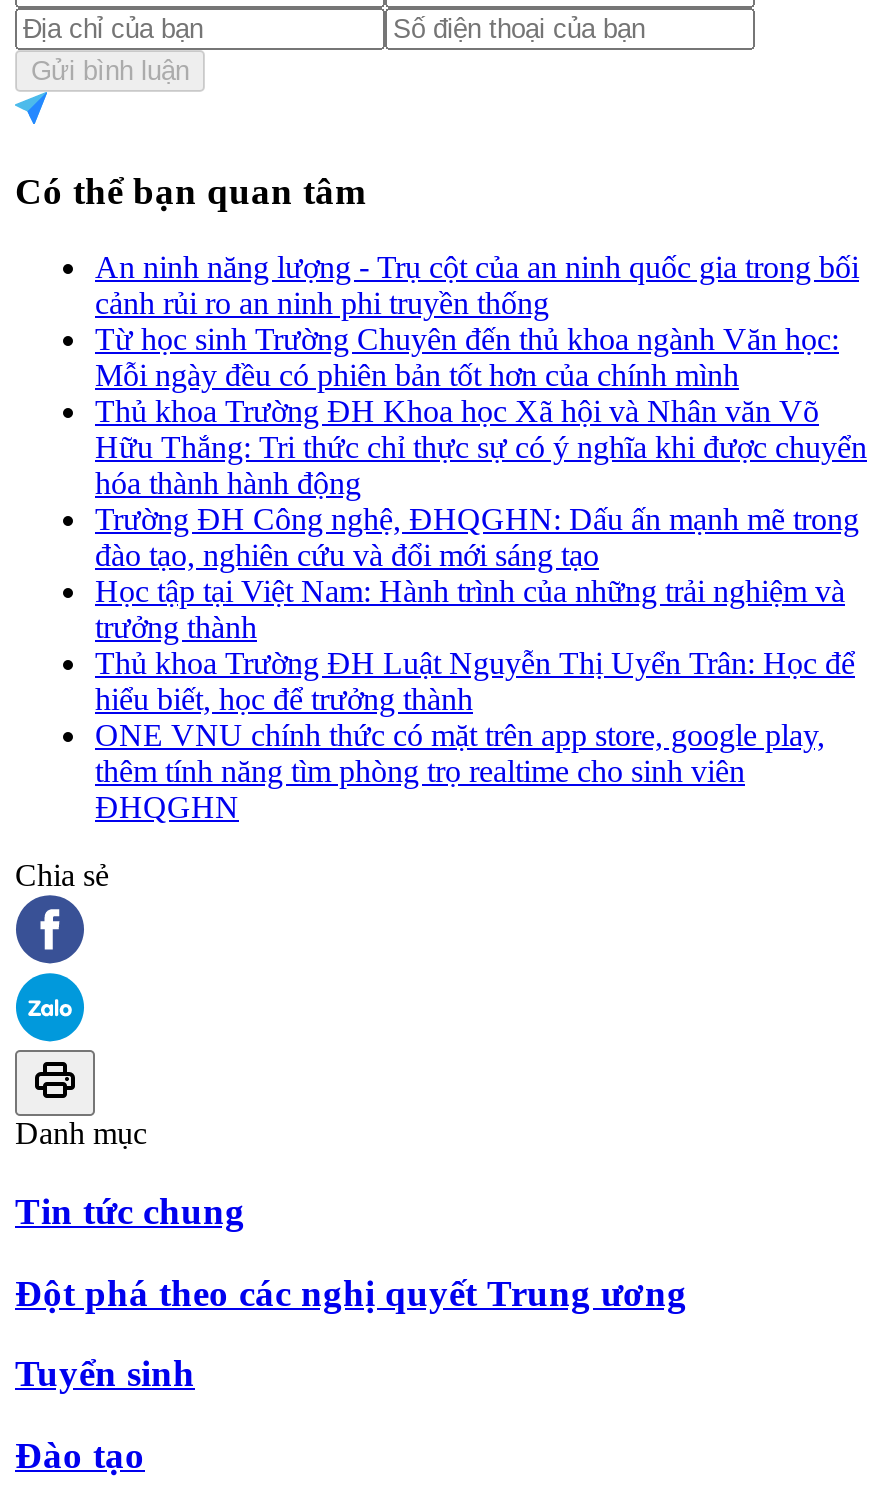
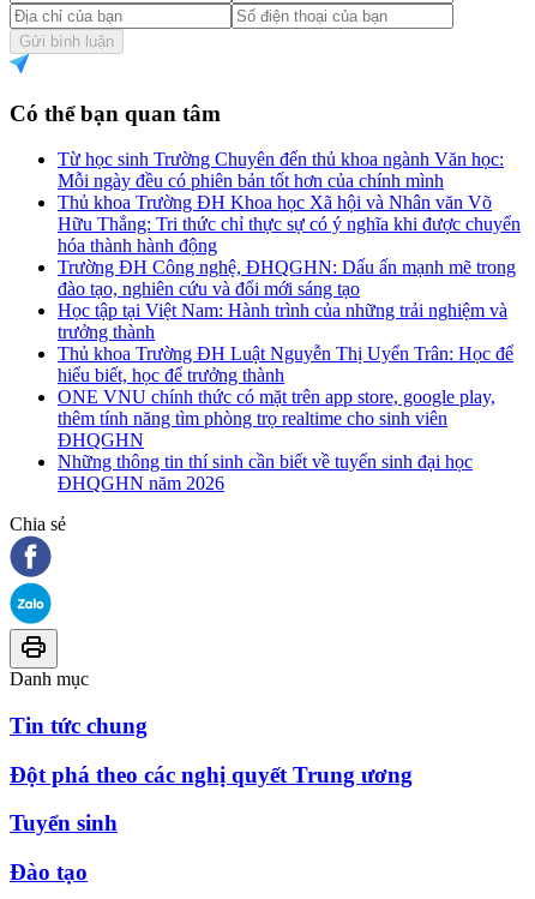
- An ninh năng lượng - Trụ cột của an ninh quốc gia trong bối
- cảnh rủi ro an ninh phi truyền thống

moved up: Từ học sinh Trường Chuyên đến thủ khoa ngành Văn học: | Mỗi ngày đều có phiên bản tốt hơn của chính mình | Thủ khoa Trường ĐH Khoa học Xã hội và Nhân văn Võ | ... | thêm tính năng tìm phòng trọ realtime cho sinh viên | ĐHQGHN

+ Những thông tin thí sinh cần biết về tuyển sinh đại học
+ ĐHQGHN năm 2026
